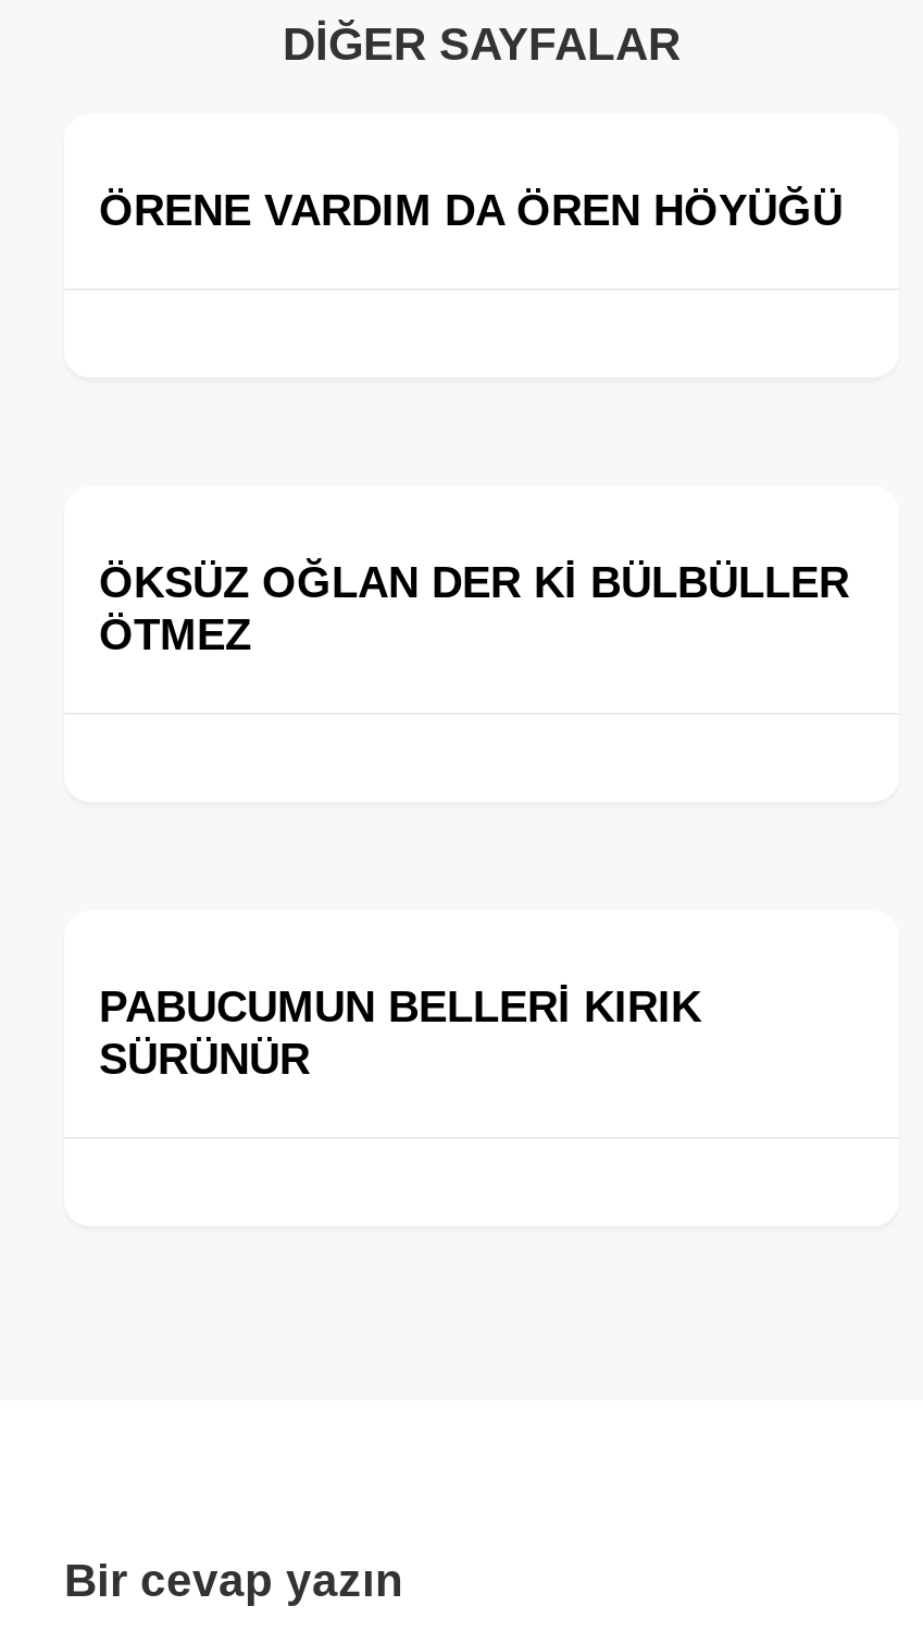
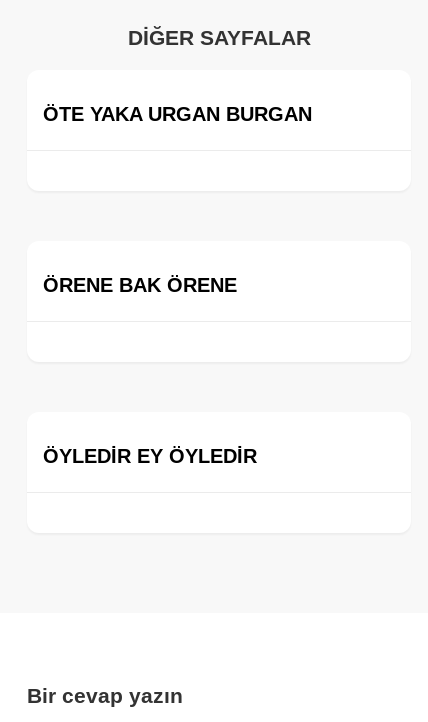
- ÖRENE VARDIM DA ÖREN HÖYÜĞÜ
+ ÖTE YAKA URGAN BURGAN

- ÖKSÜZ OĞLAN DER Kİ BÜLBÜLLER
- ÖTMEZ
+ ÖRENE BAK ÖRENE

- PABUCUMUN BELLERİ KIRIK
- SÜRÜNÜR
+ ÖYLEDİR EY ÖYLEDİR
